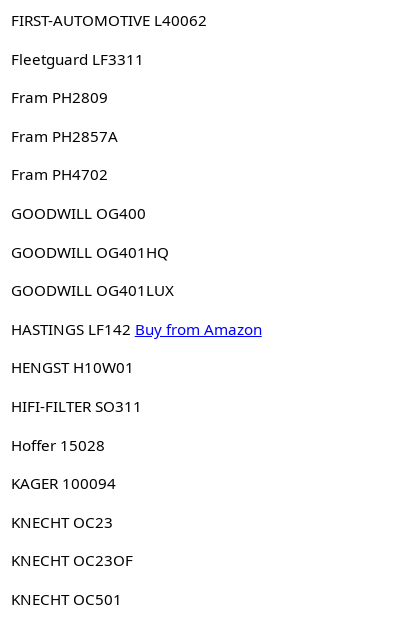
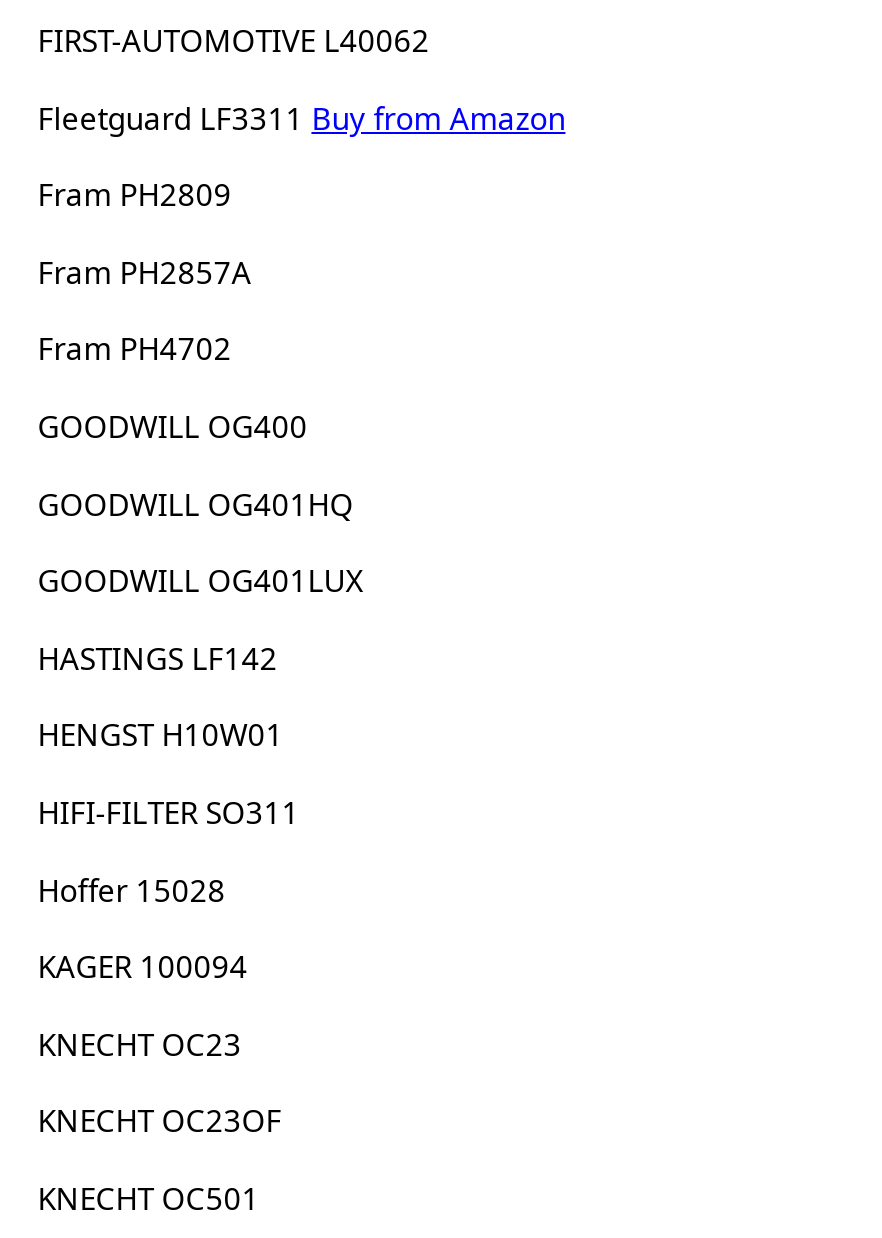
- Fleetguard LF3311
+ Fleetguard LF3311 Buy from Amazon

- HASTINGS LF142 Buy from Amazon
+ HASTINGS LF142
